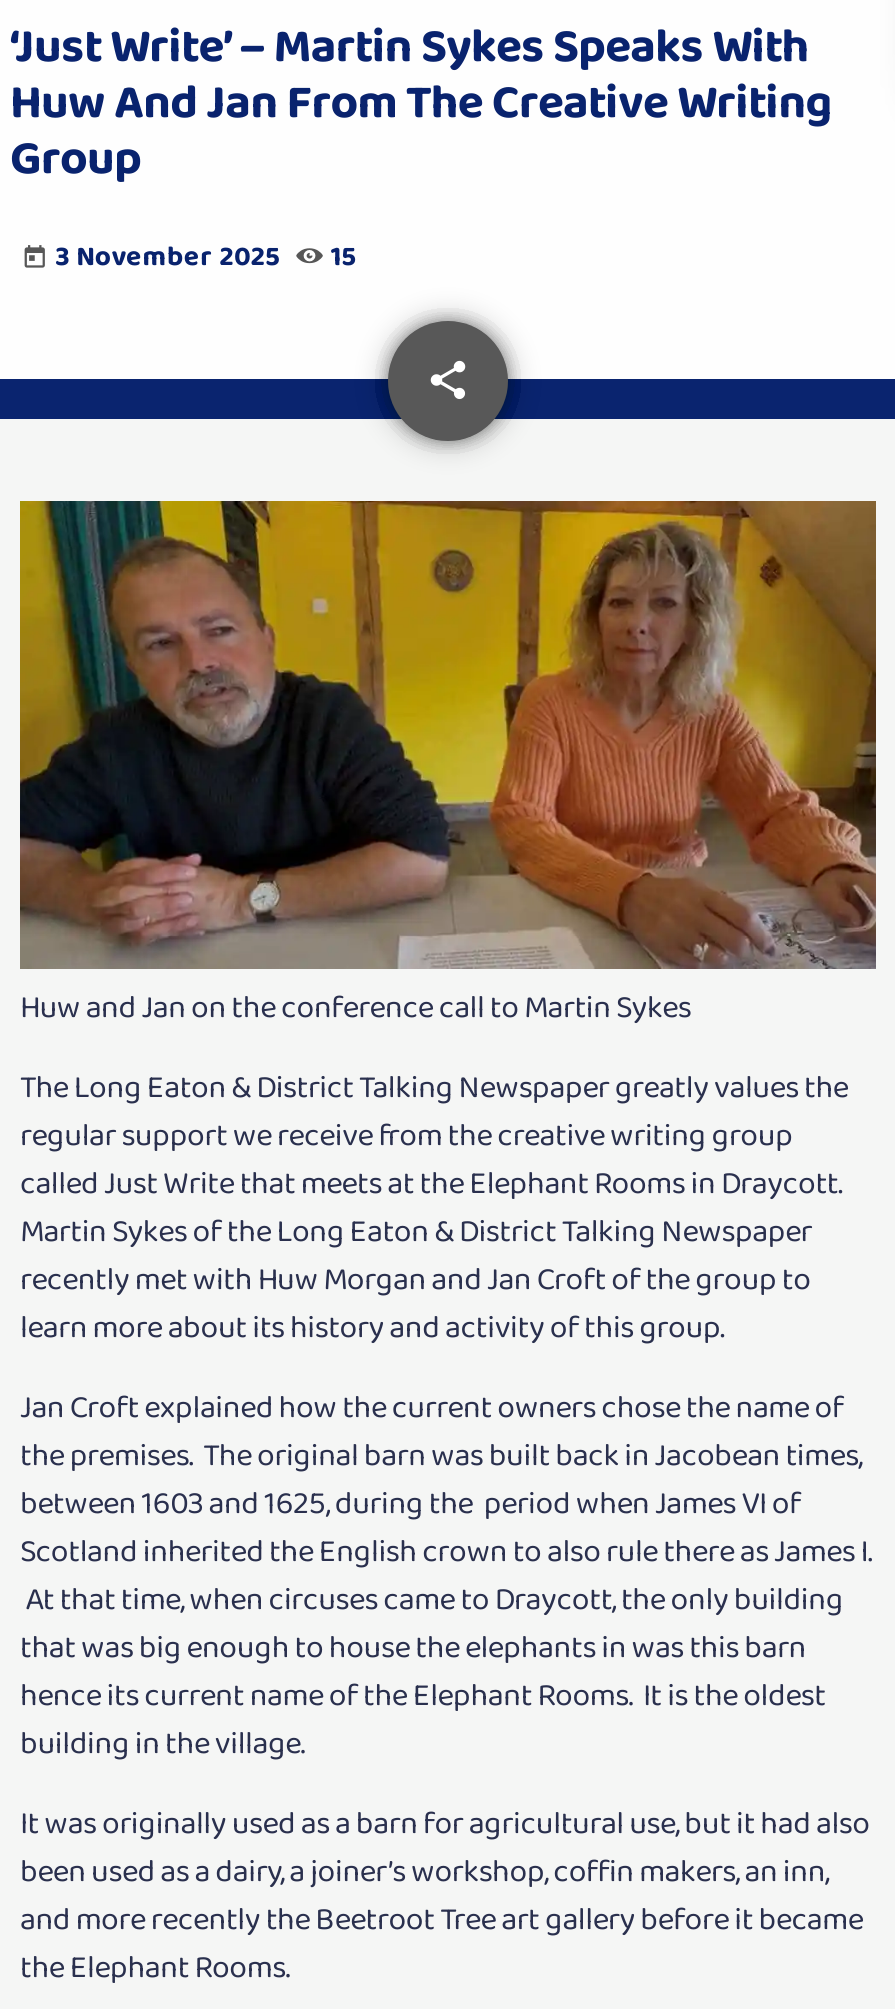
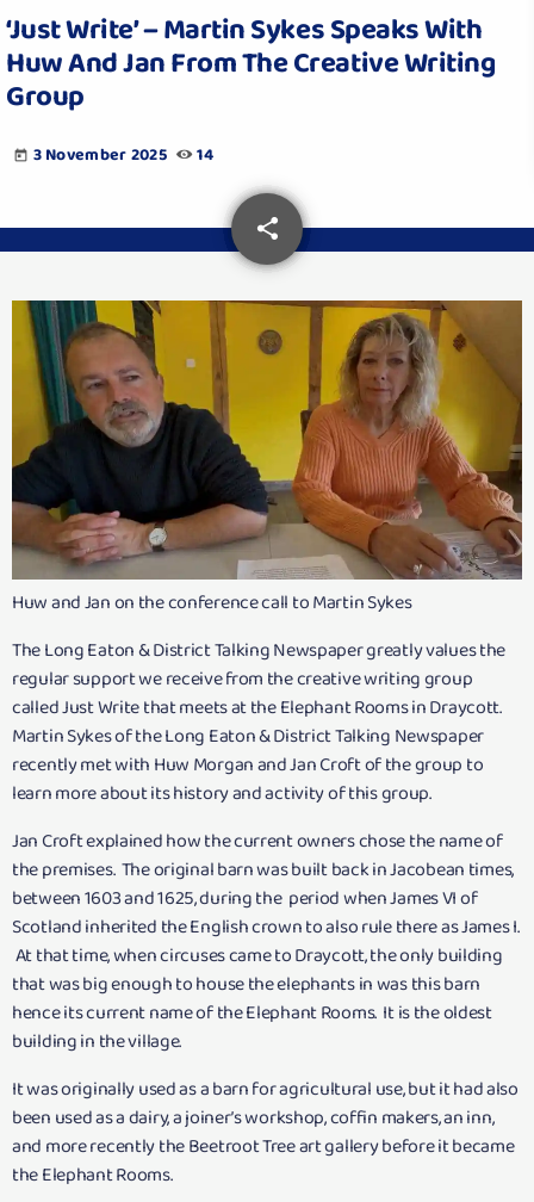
- 15
+ 14
